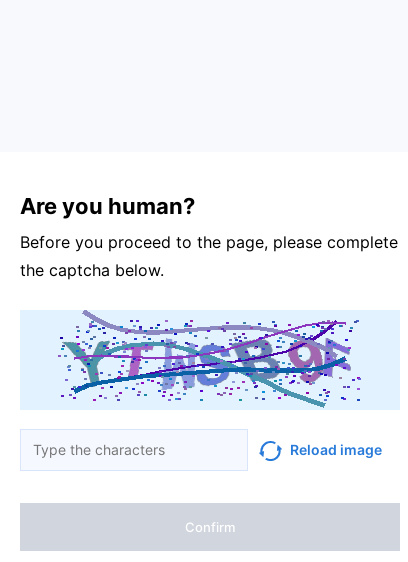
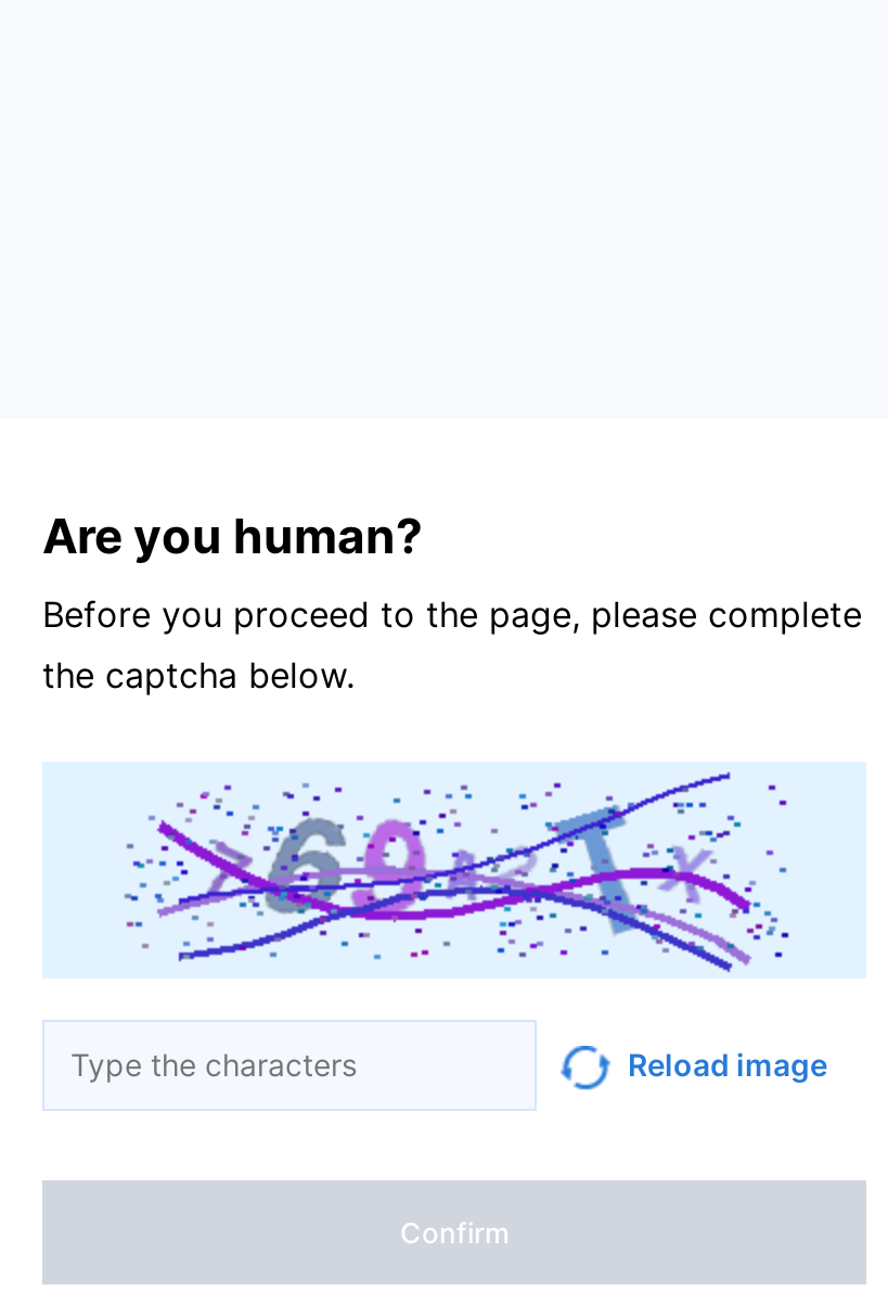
- [image]
+ [image]
